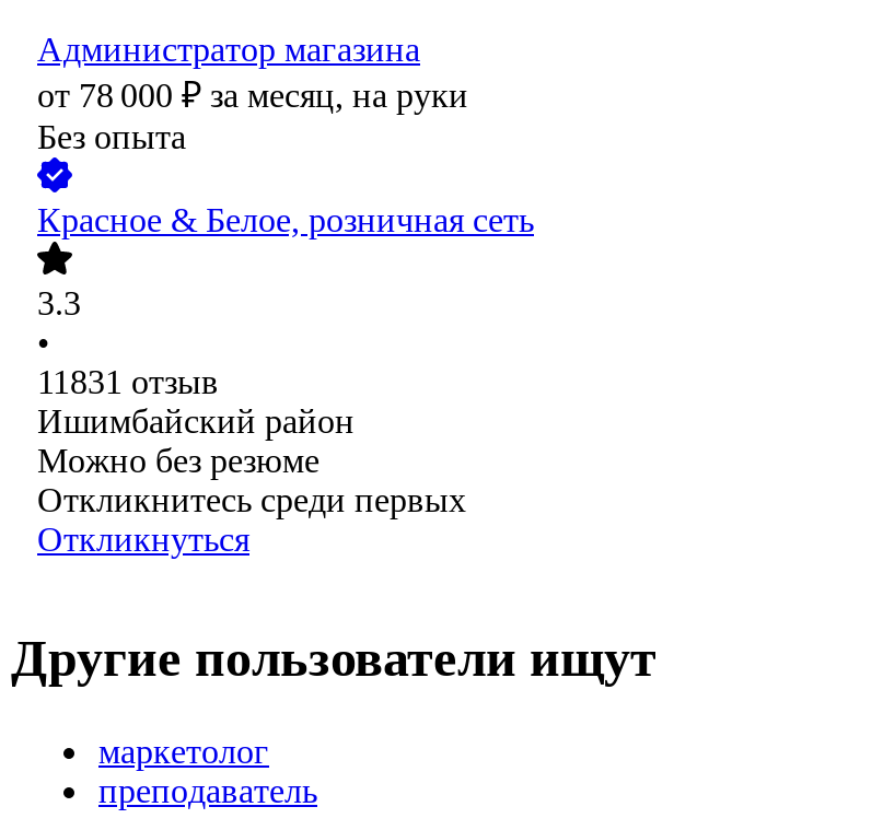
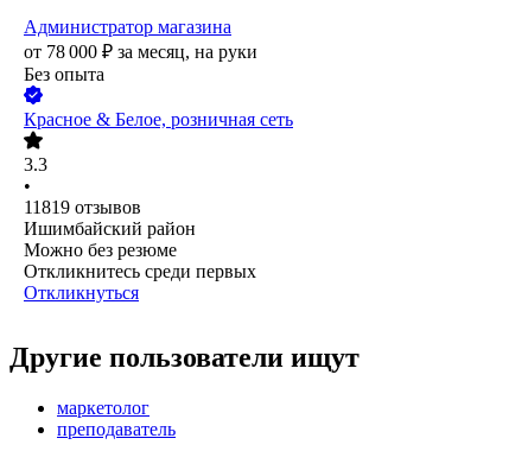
- 11831 отзыв
+ 11819 отзывов
